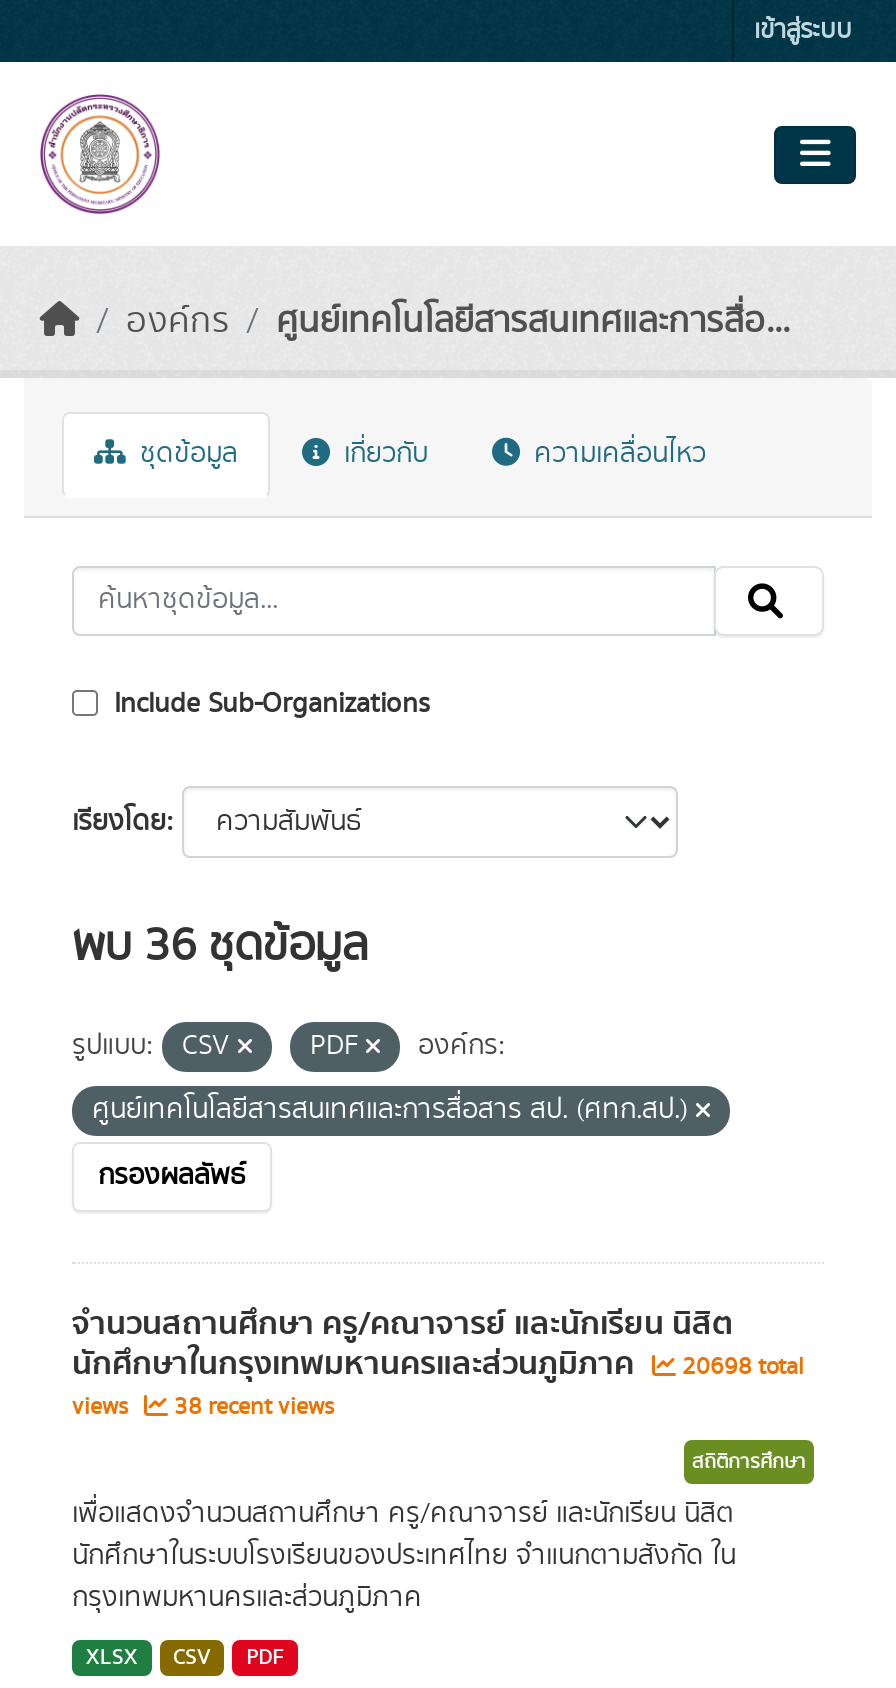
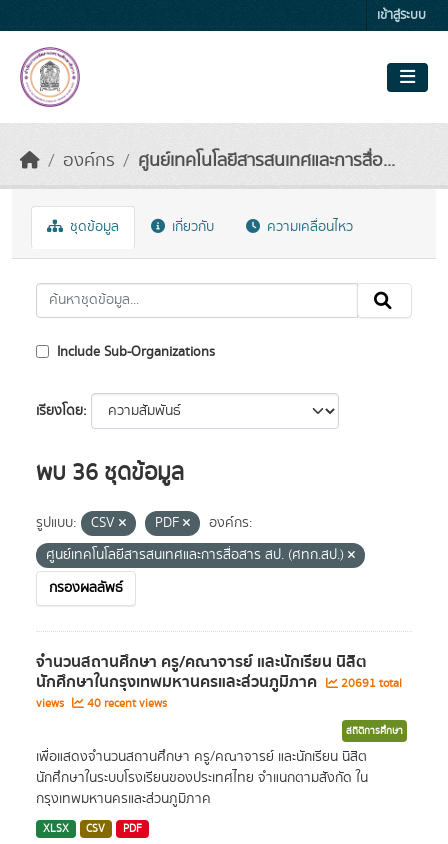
- นักศึกษาในกรุงเทพมหานครและส่วนภูมิภาค 20698 total
+ นักศึกษาในกรุงเทพมหานครและส่วนภูมิภาค 20691 total

- views 38 recent views
+ views 40 recent views
